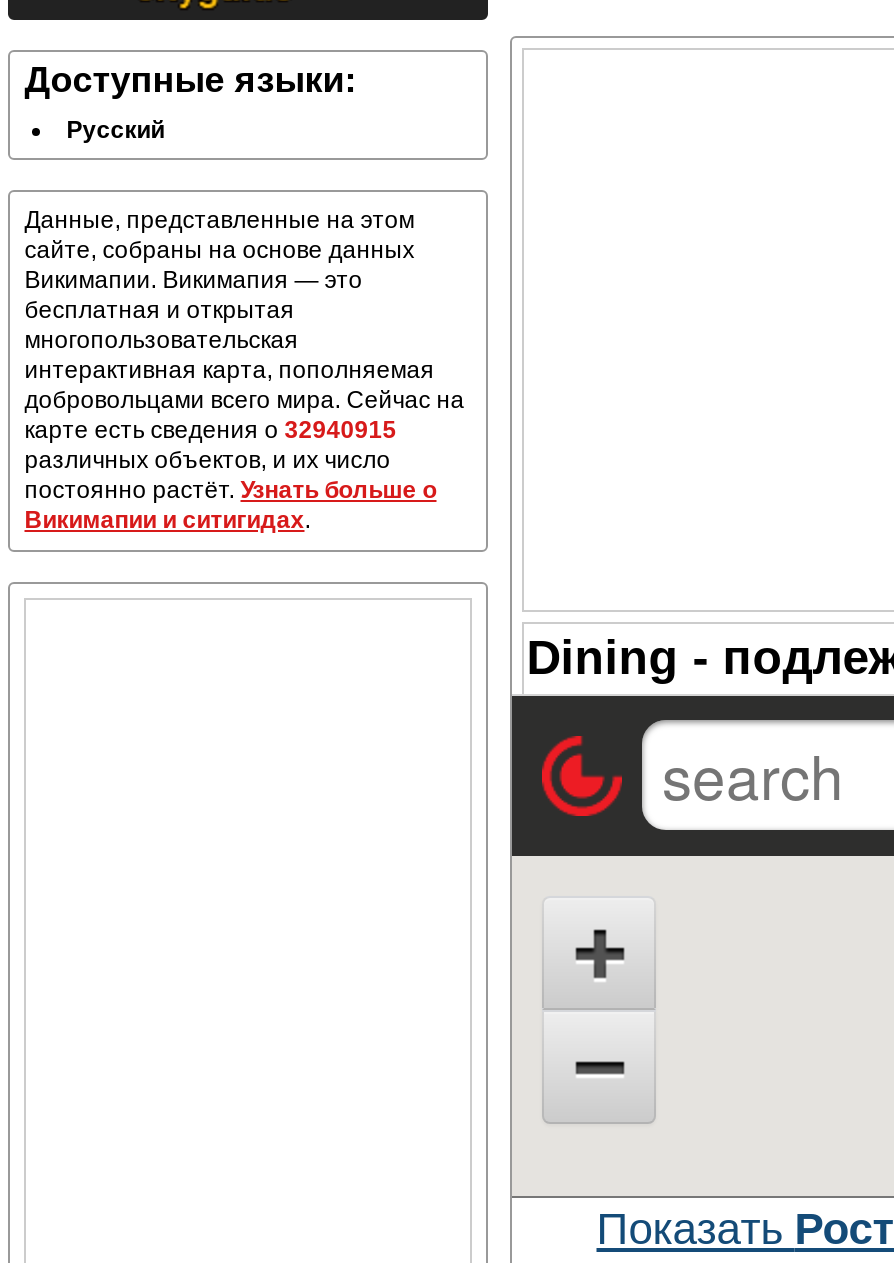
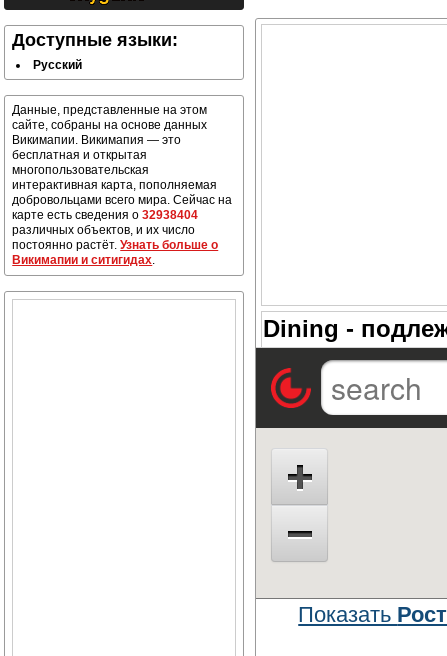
- карте есть сведения о 32940915
+ карте есть сведения о 32938404
